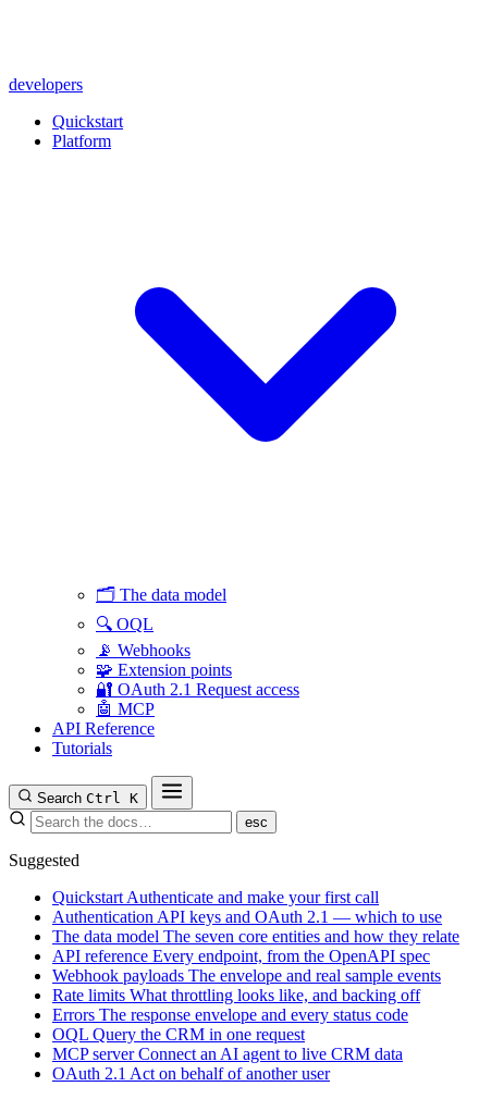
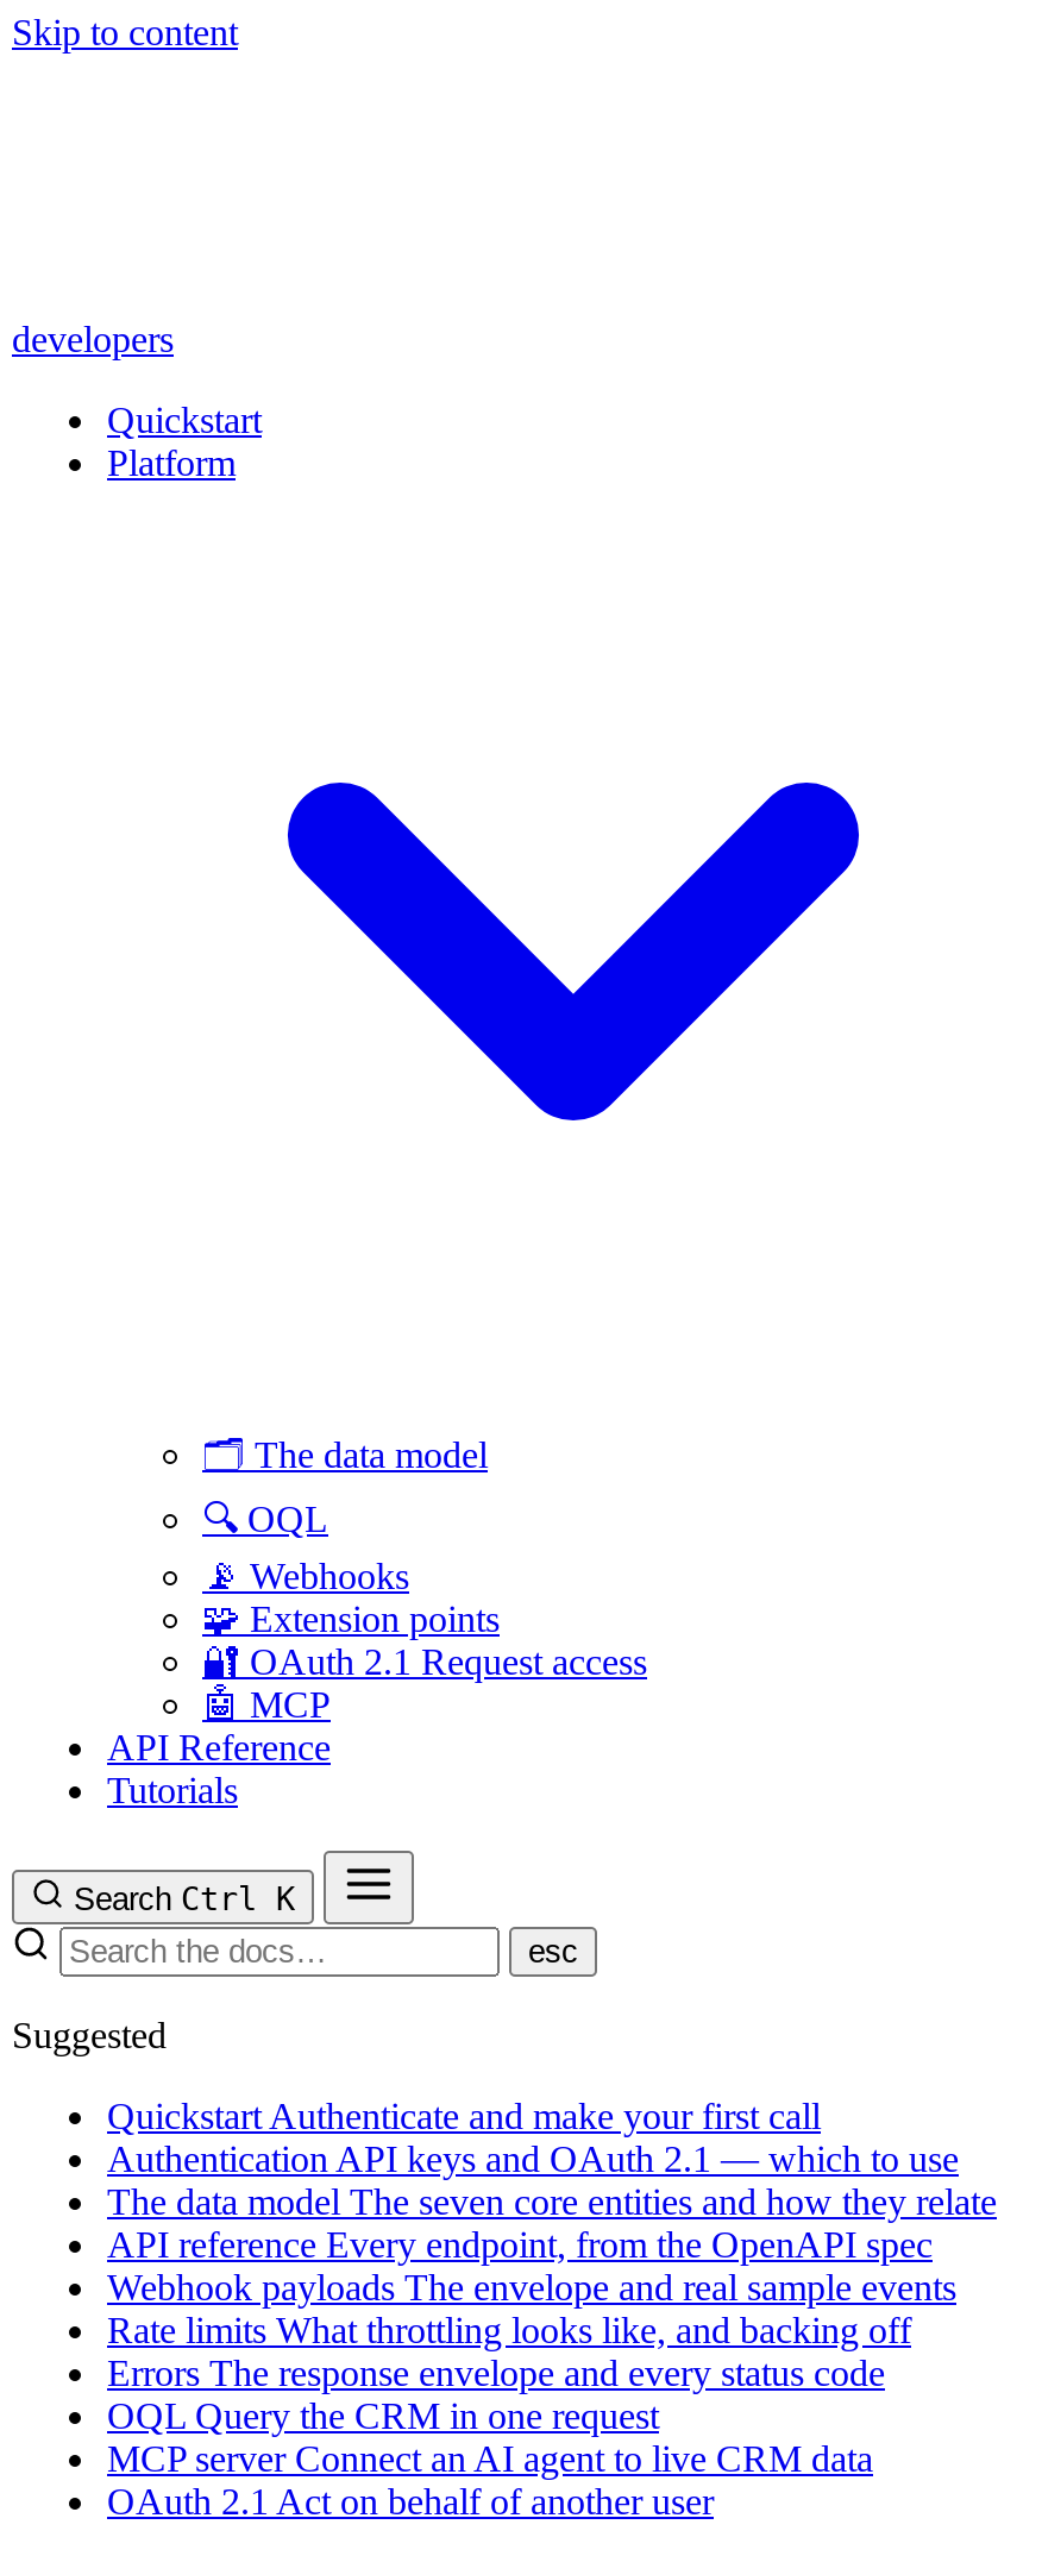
+ Skip to content
